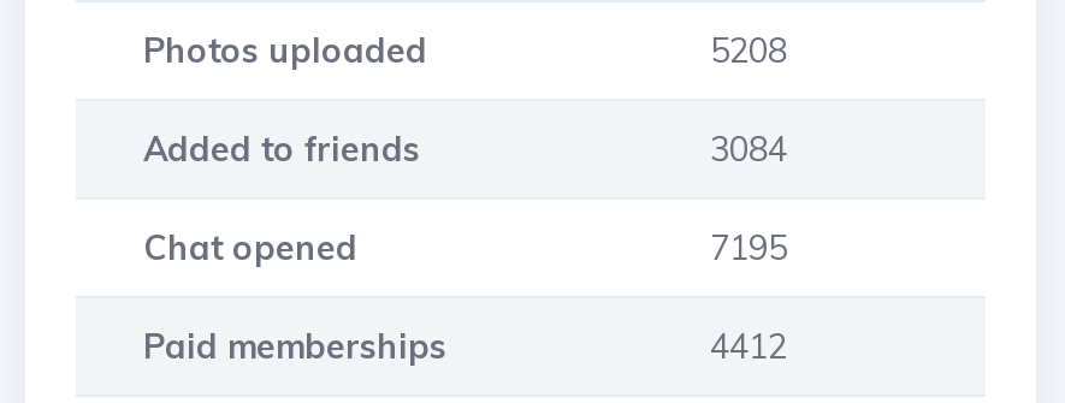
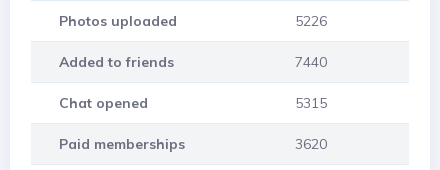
- 5208
+ 5226

- 3084
+ 7440

- 7195
+ 5315

- 4412
+ 3620
